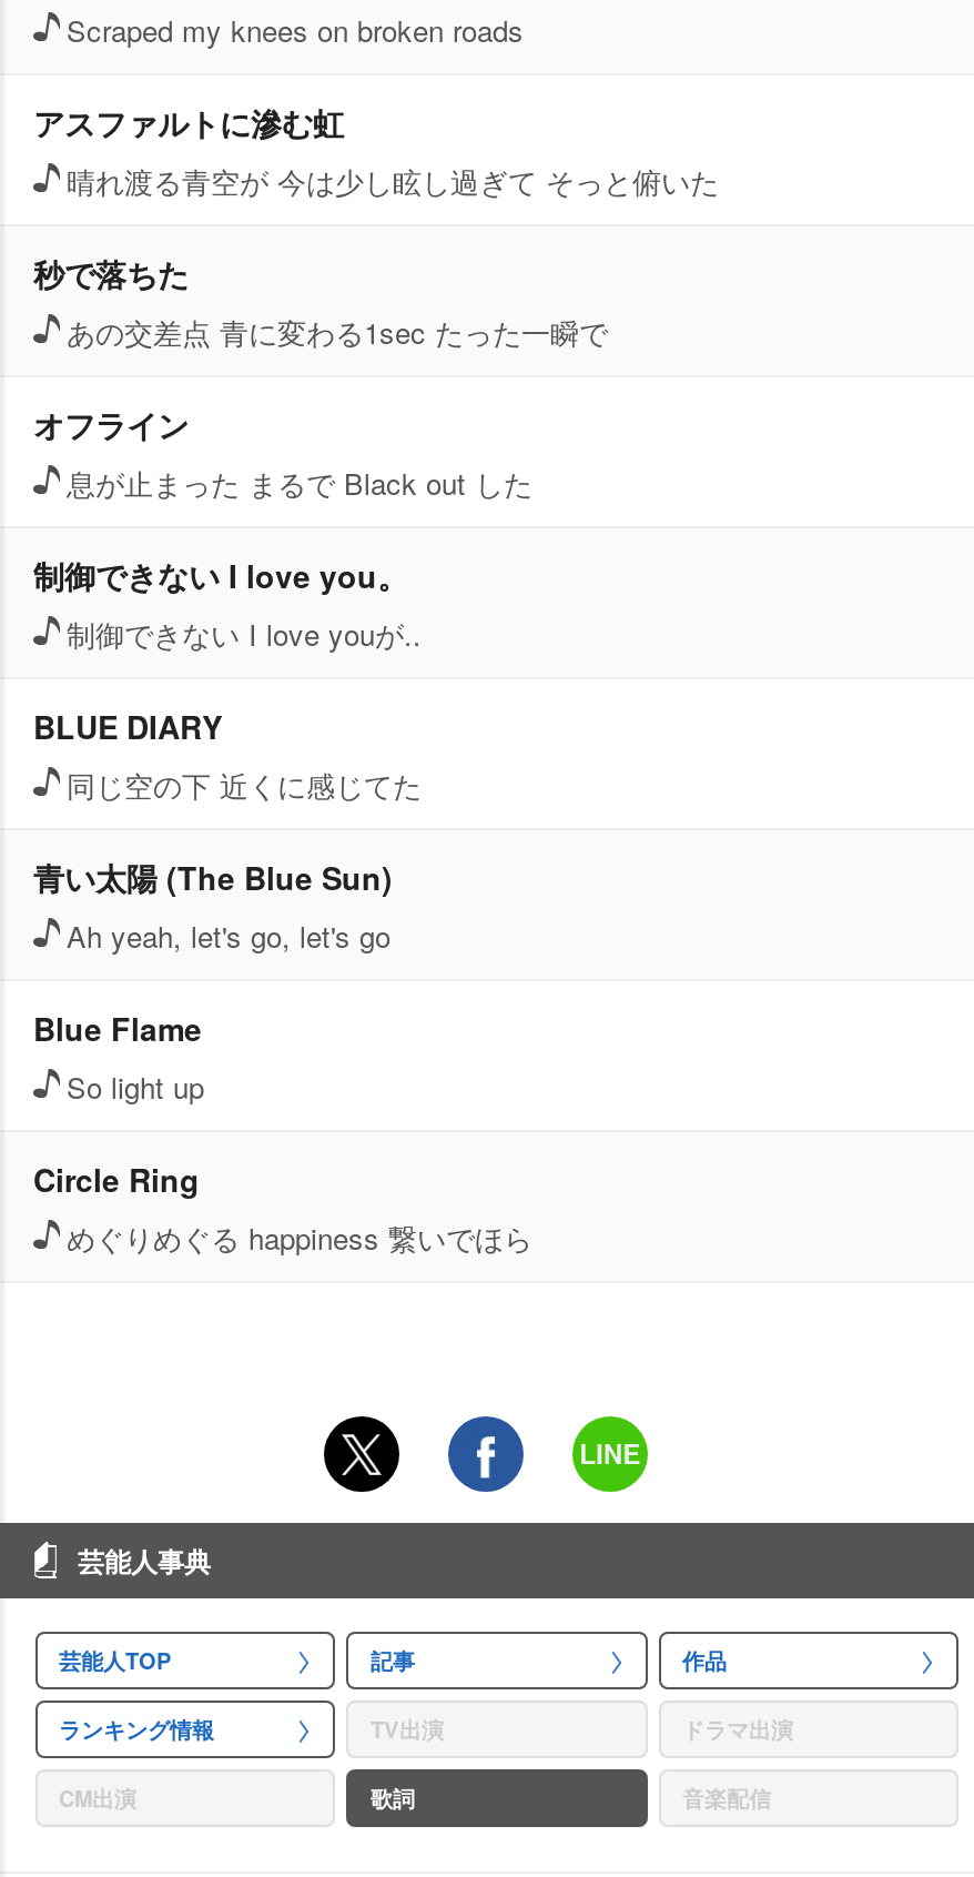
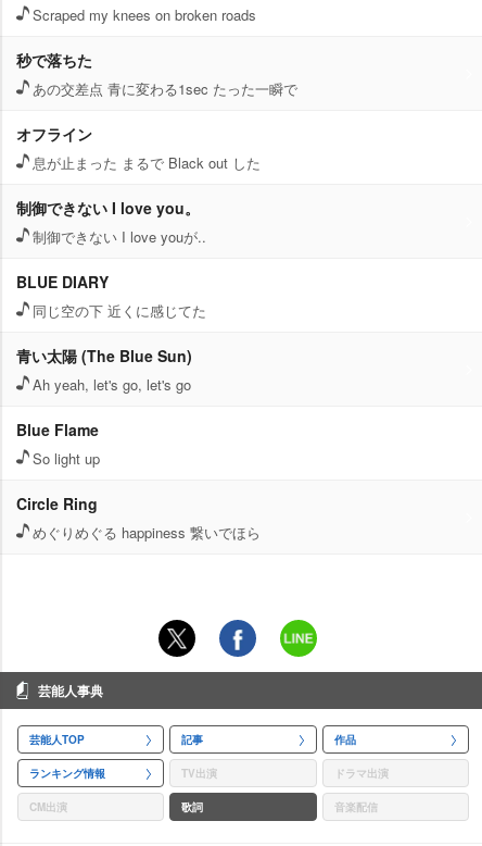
- アスファルトに滲む虹
- 晴れ渡る青空が 今は少し眩し過ぎて そっと俯いた
